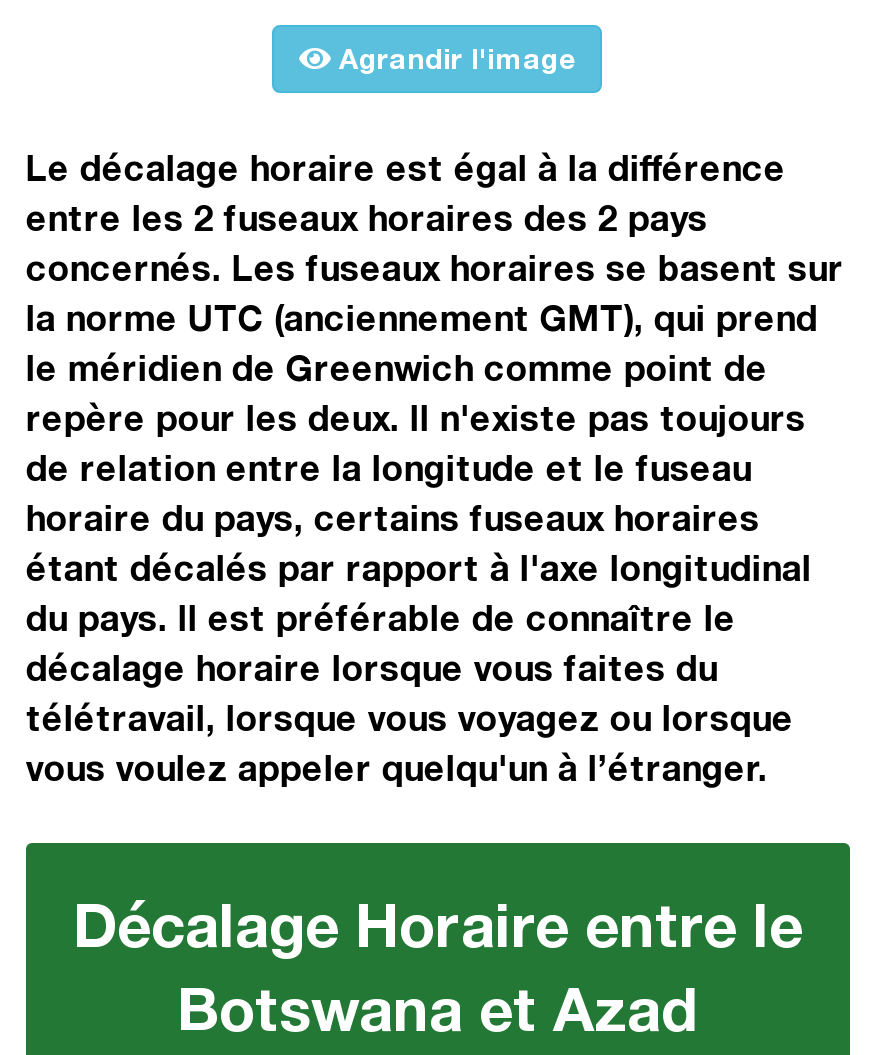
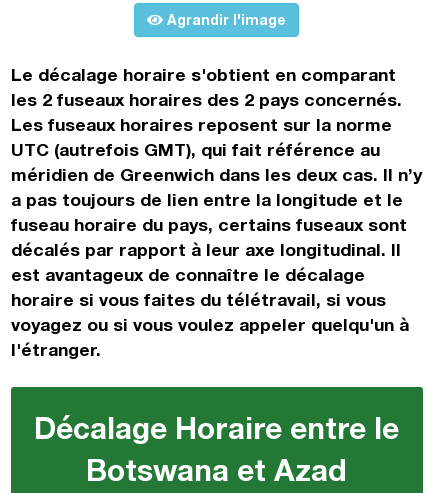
- Le décalage horaire est égal à la différence
- entre les 2 fuseaux horaires des 2 pays
- concernés. Les fuseaux horaires se basent sur
- la norme UTC (anciennement GMT), qui prend
- le méridien de Greenwich comme point de
- repère pour les deux. Il n'existe pas toujours
- de relation entre la longitude et le fuseau
- horaire du pays, certains fuseaux horaires
- étant décalés par rapport à l'axe longitudinal
- du pays. Il est préférable de connaître le
- décalage horaire lorsque vous faites du
- télétravail, lorsque vous voyagez ou lorsque
- vous voulez appeler quelqu'un à l’étranger.
+ Le décalage horaire s'obtient en comparant
+ les 2 fuseaux horaires des 2 pays concernés.
+ Les fuseaux horaires reposent sur la norme
+ UTC (autrefois GMT), qui fait référence au
+ méridien de Greenwich dans les deux cas. Il n’y
+ a pas toujours de lien entre la longitude et le
+ fuseau horaire du pays, certains fuseaux sont
+ décalés par rapport à leur axe longitudinal. Il
+ est avantageux de connaître le décalage
+ horaire si vous faites du télétravail, si vous
+ voyagez ou si vous voulez appeler quelqu'un à
+ l'étranger.
